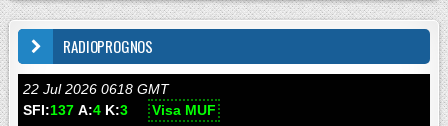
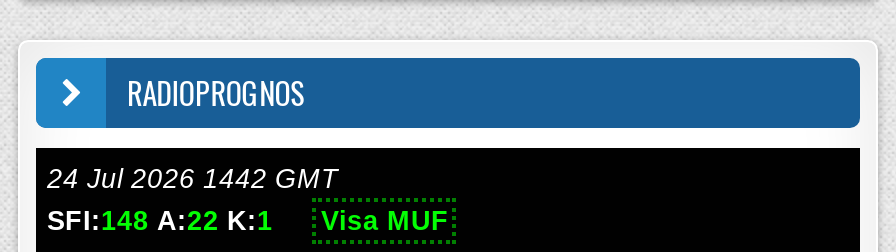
- 22 Jul 2026 0618 GMT
+ 24 Jul 2026 1442 GMT

- SFI:137 A:4 K:3 Visa MUF
+ SFI:148 A:22 K:1 Visa MUF
